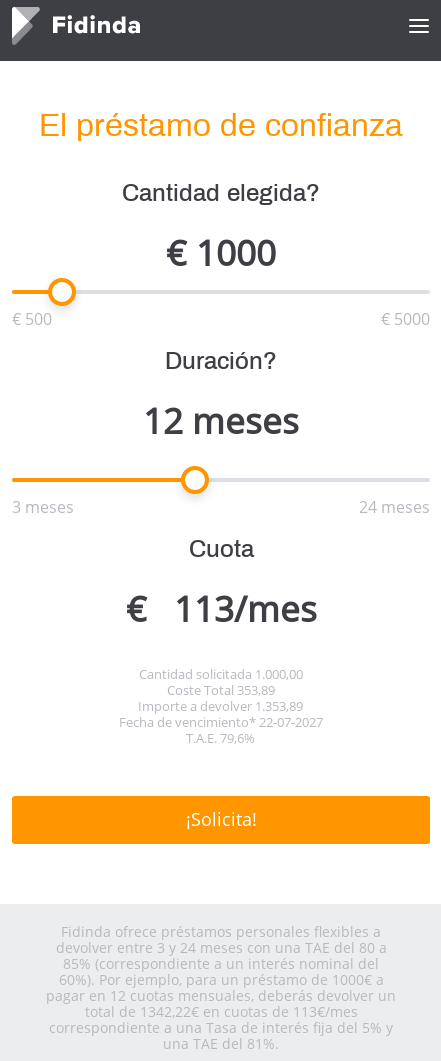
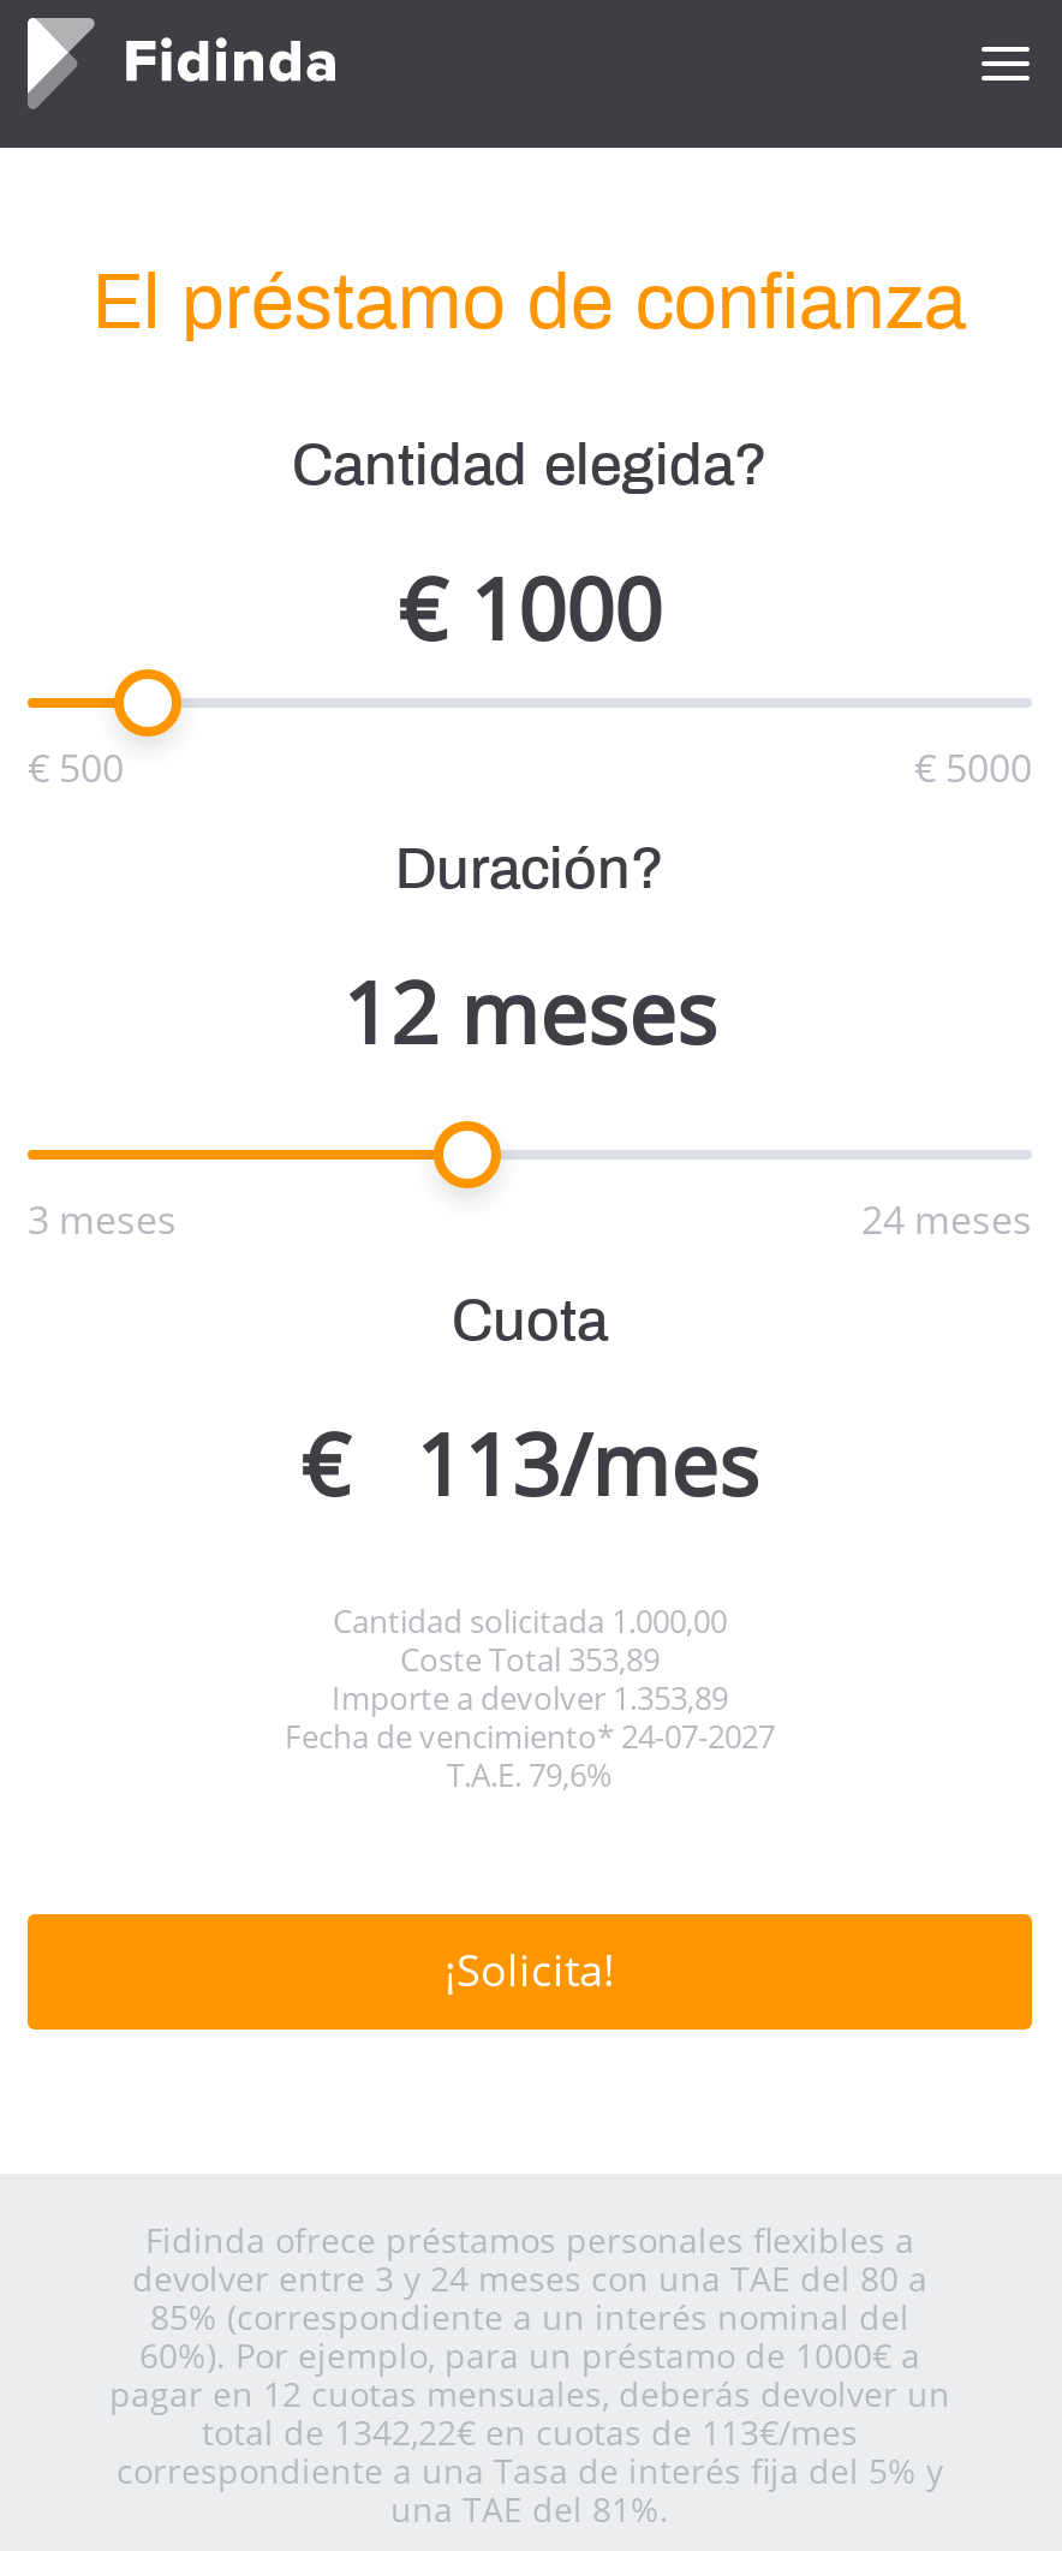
- Fecha de vencimiento* 22-07-2027
+ Fecha de vencimiento* 24-07-2027
